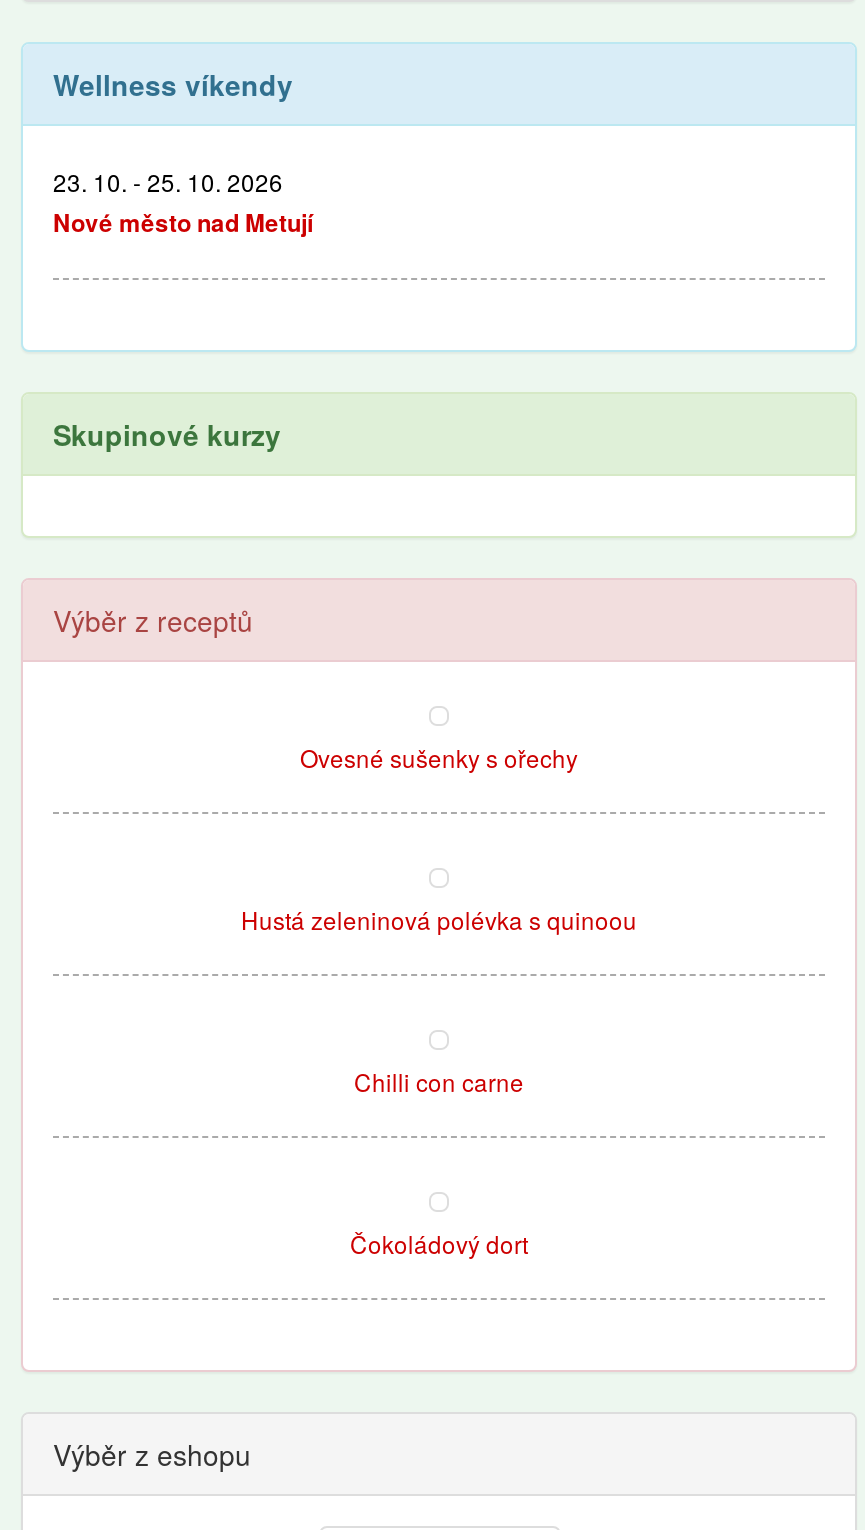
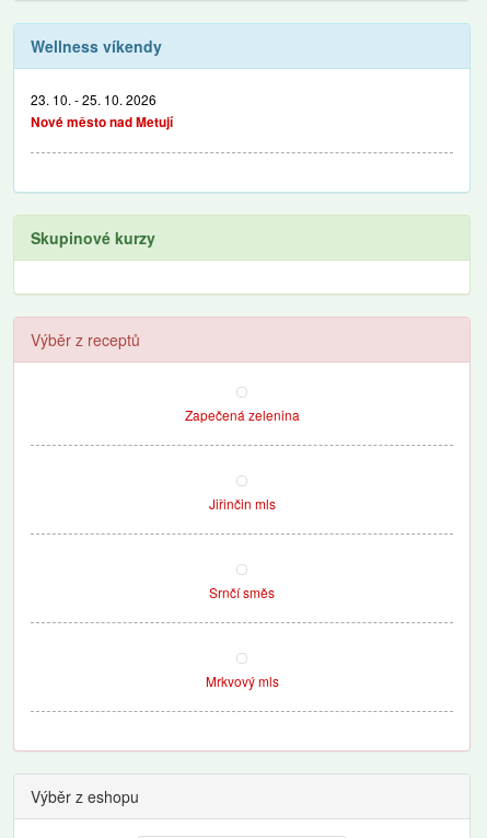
- Ovesné sušenky s ořechy
+ Zapečená zelenina

- Hustá zeleninová polévka s quinoou
+ Jiřinčin mls

- Chilli con carne
+ Srnčí směs

- Čokoládový dort
+ Mrkvový mls
